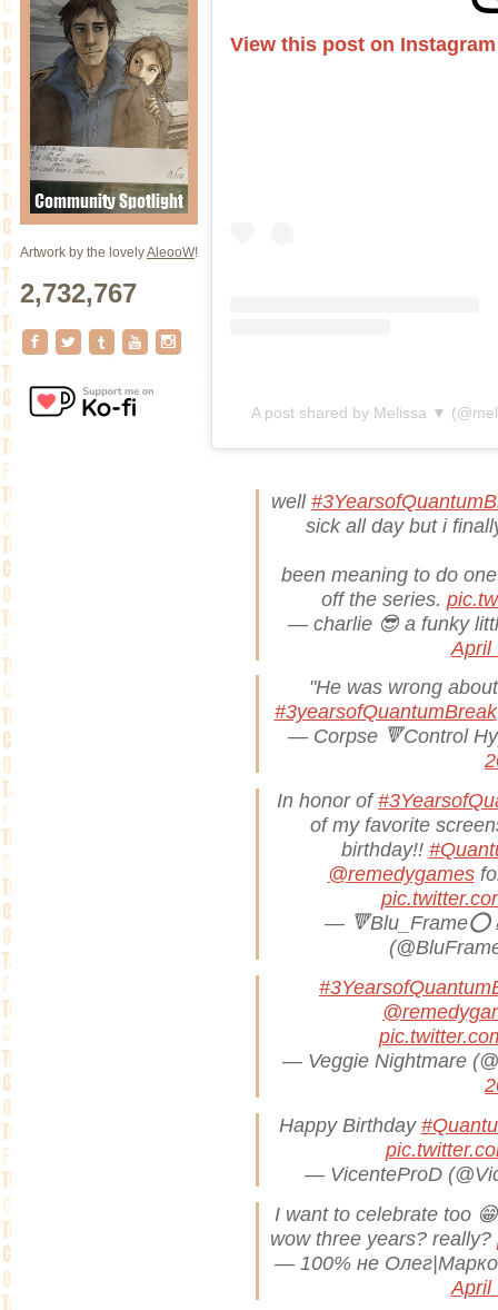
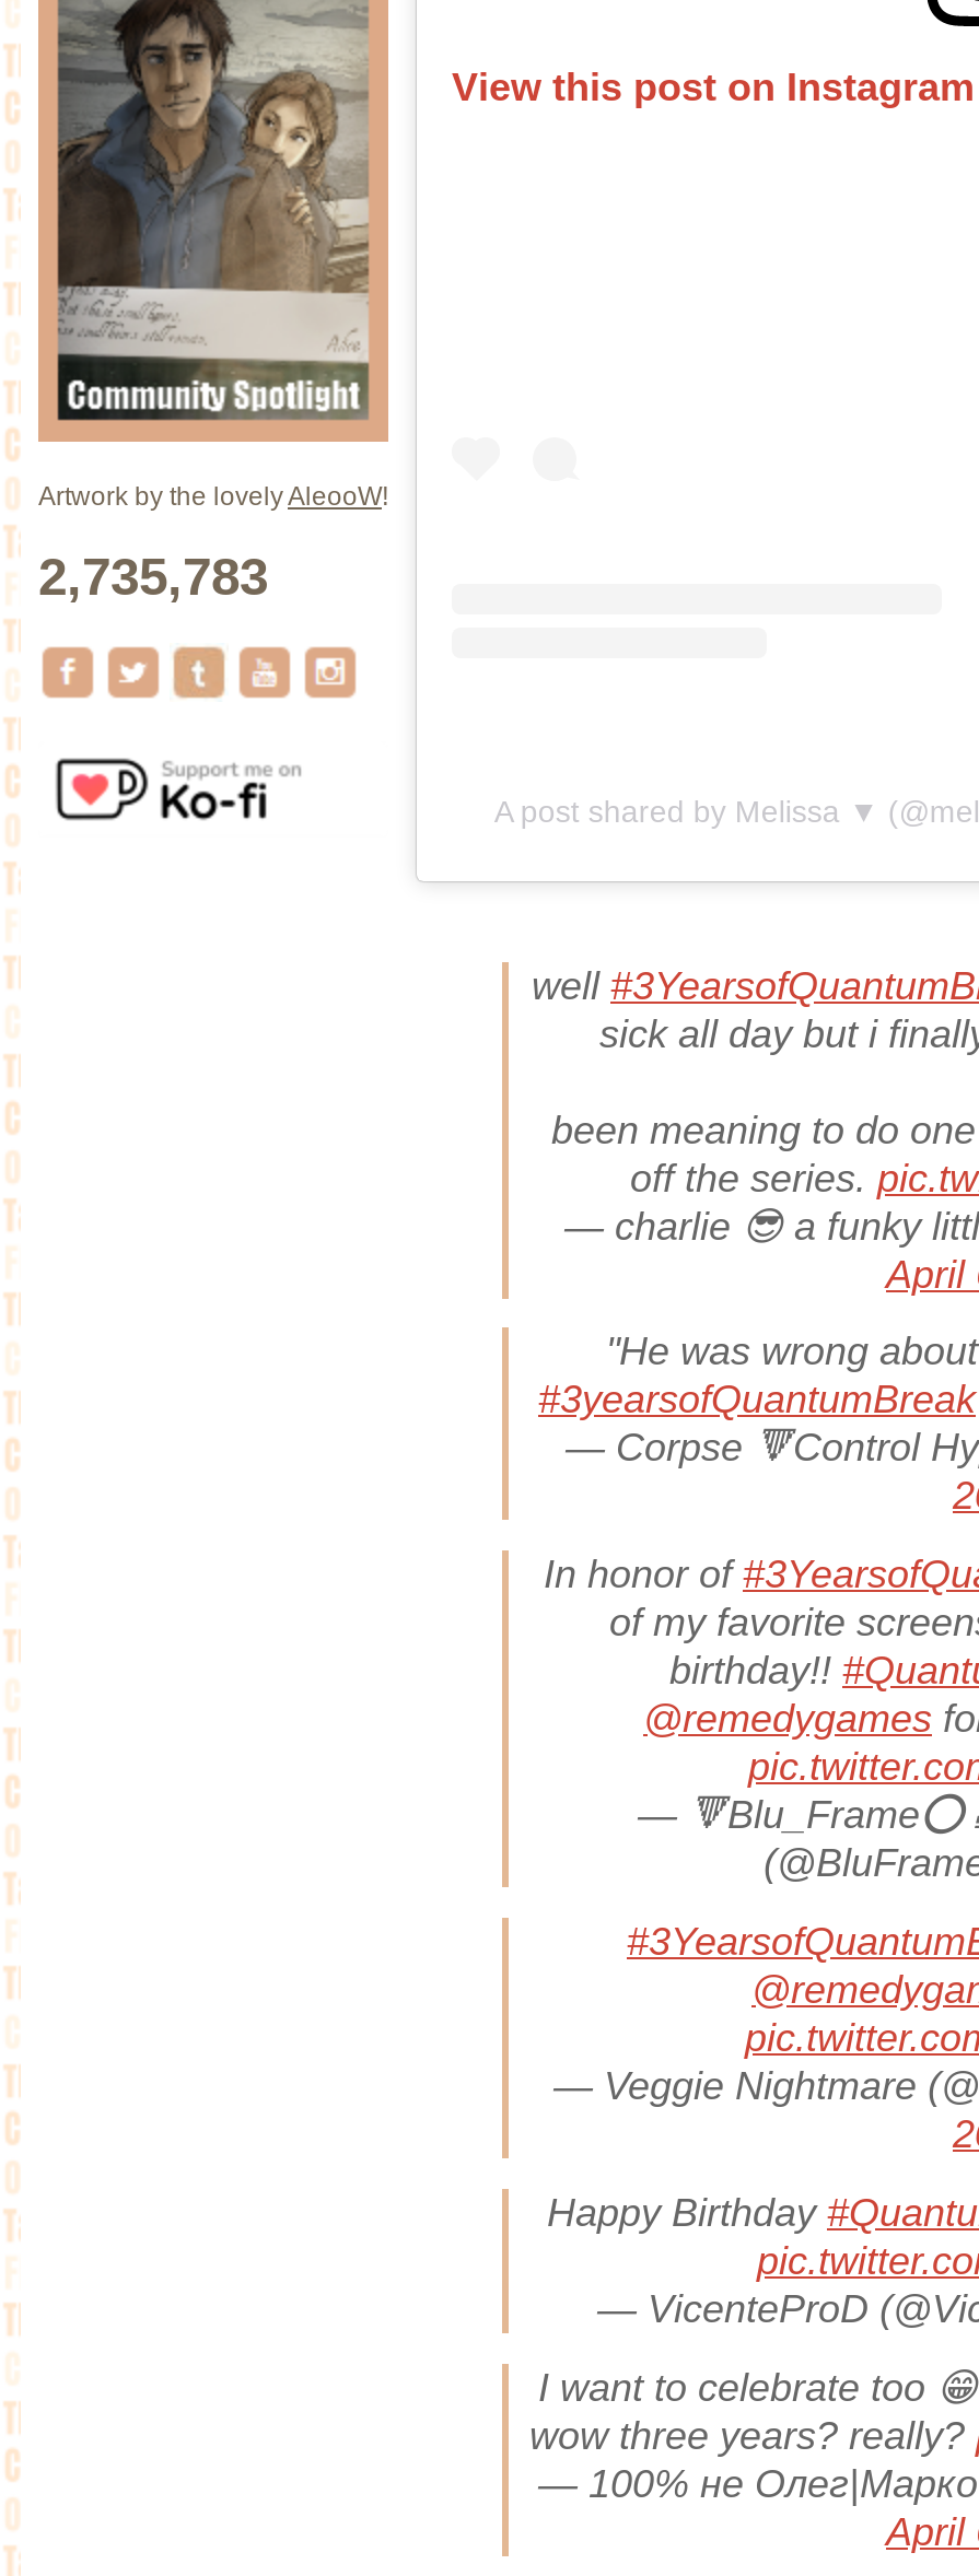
- 2,732,767
+ 2,735,783
